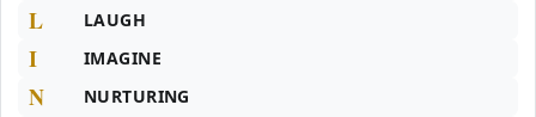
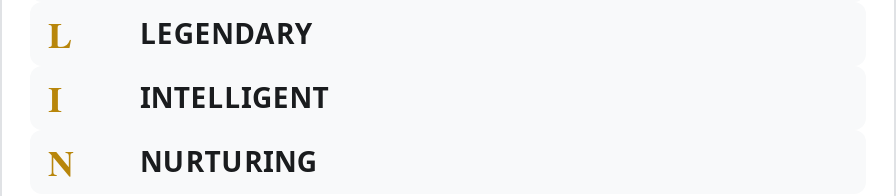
- LAUGH
+ LEGENDARY

- IMAGINE
+ INTELLIGENT
